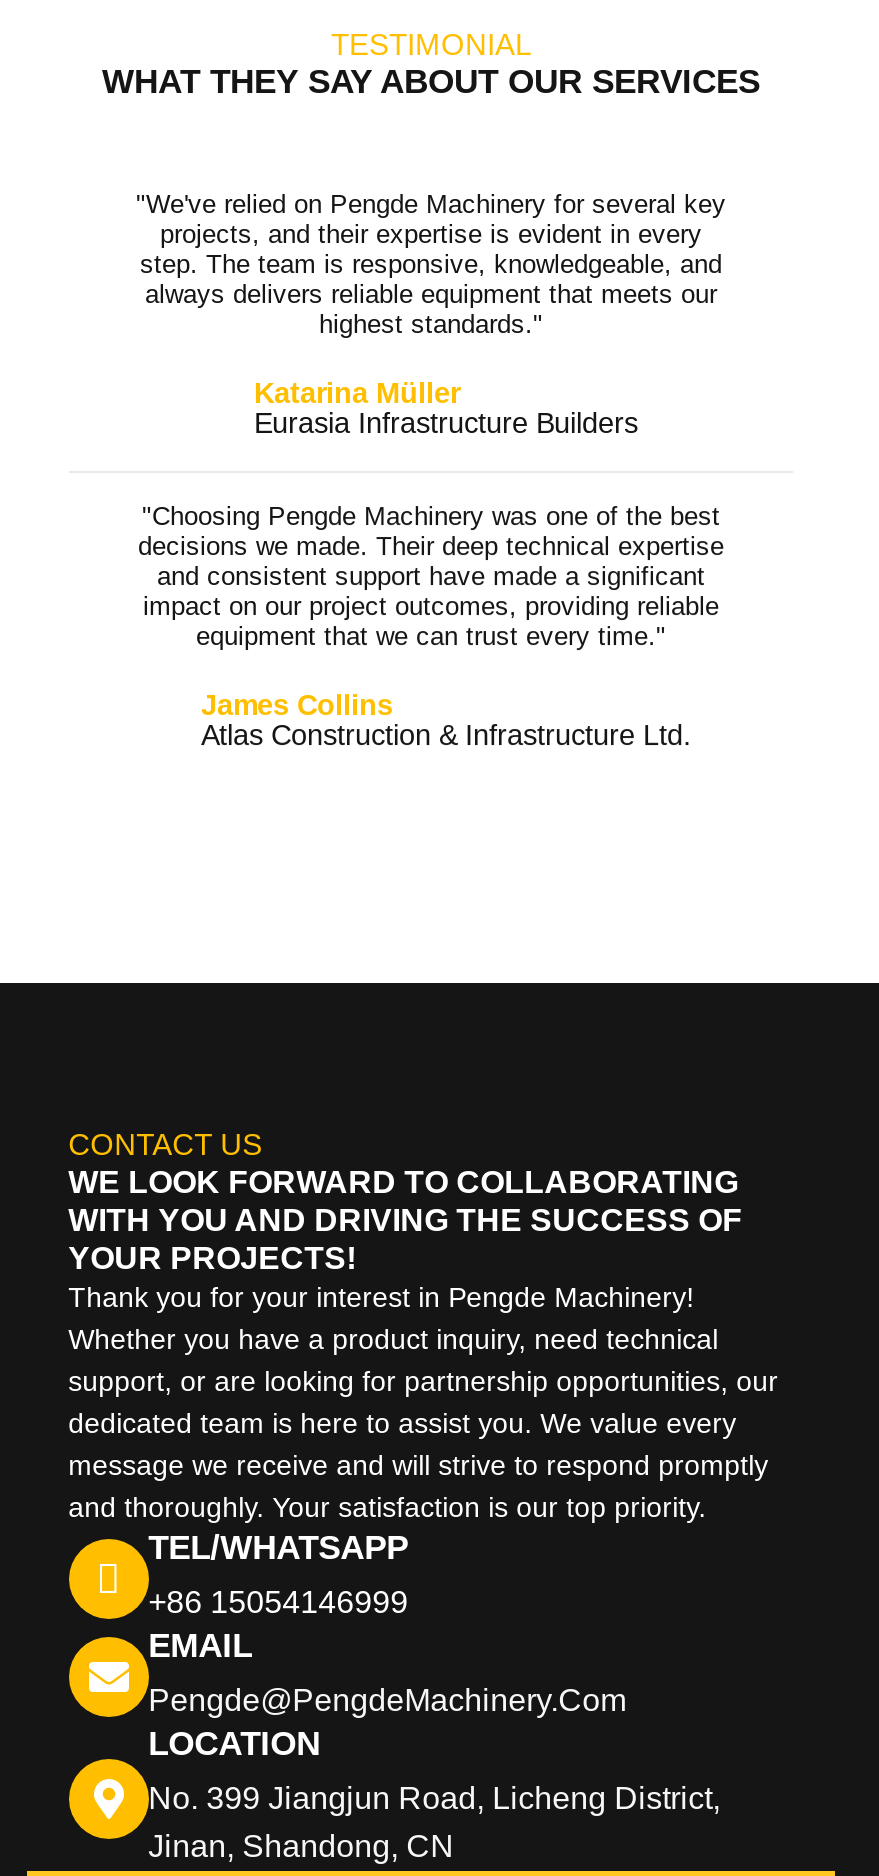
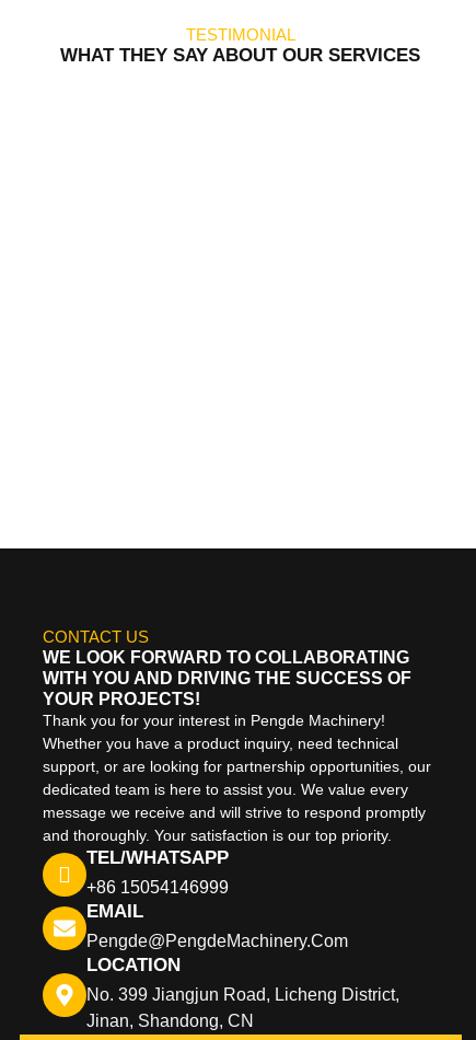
- "We've relied on Pengde Machinery for several key
- projects, and their expertise is evident in every
- step. The team is responsive, knowledgeable, and
- always delivers reliable equipment that meets our
- highest standards."
- Katarina Müller
- Eurasia Infrastructure Builders
- "Choosing Pengde Machinery was one of the best
- decisions we made. Their deep technical expertise
- and consistent support have made a significant
- impact on our project outcomes, providing reliable
- equipment that we can trust every time."
- James Collins
- Atlas Construction & Infrastructure Ltd.
